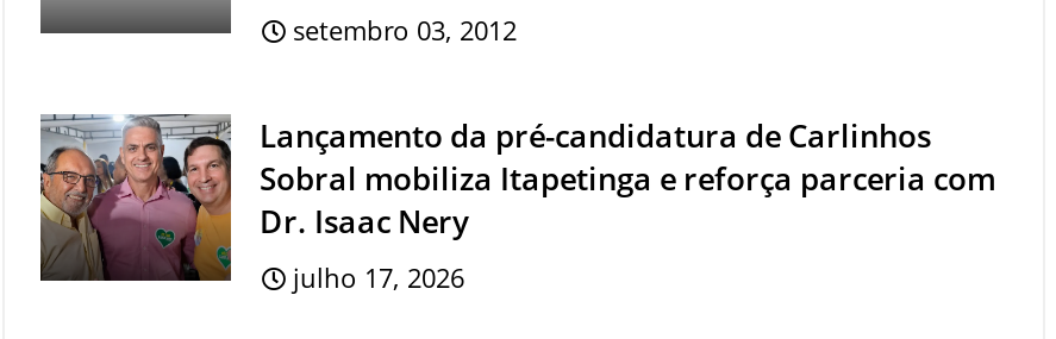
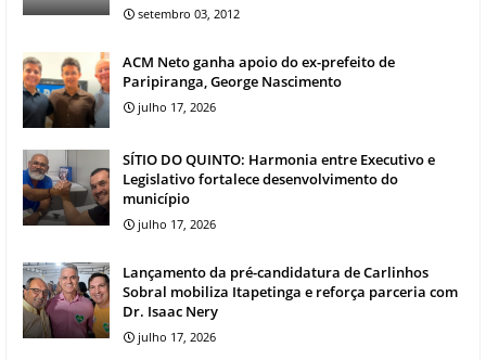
+ [image]
+ ACM Neto ganha apoio do ex-prefeito de
+ Paripiranga, George Nascimento
+ julho 17, 2026
+ SÍTIO DO QUINTO: Harmonia entre Executivo e
+ Legislativo fortalece desenvolvimento do
+ município
+ julho 17, 2026

+ [image]
